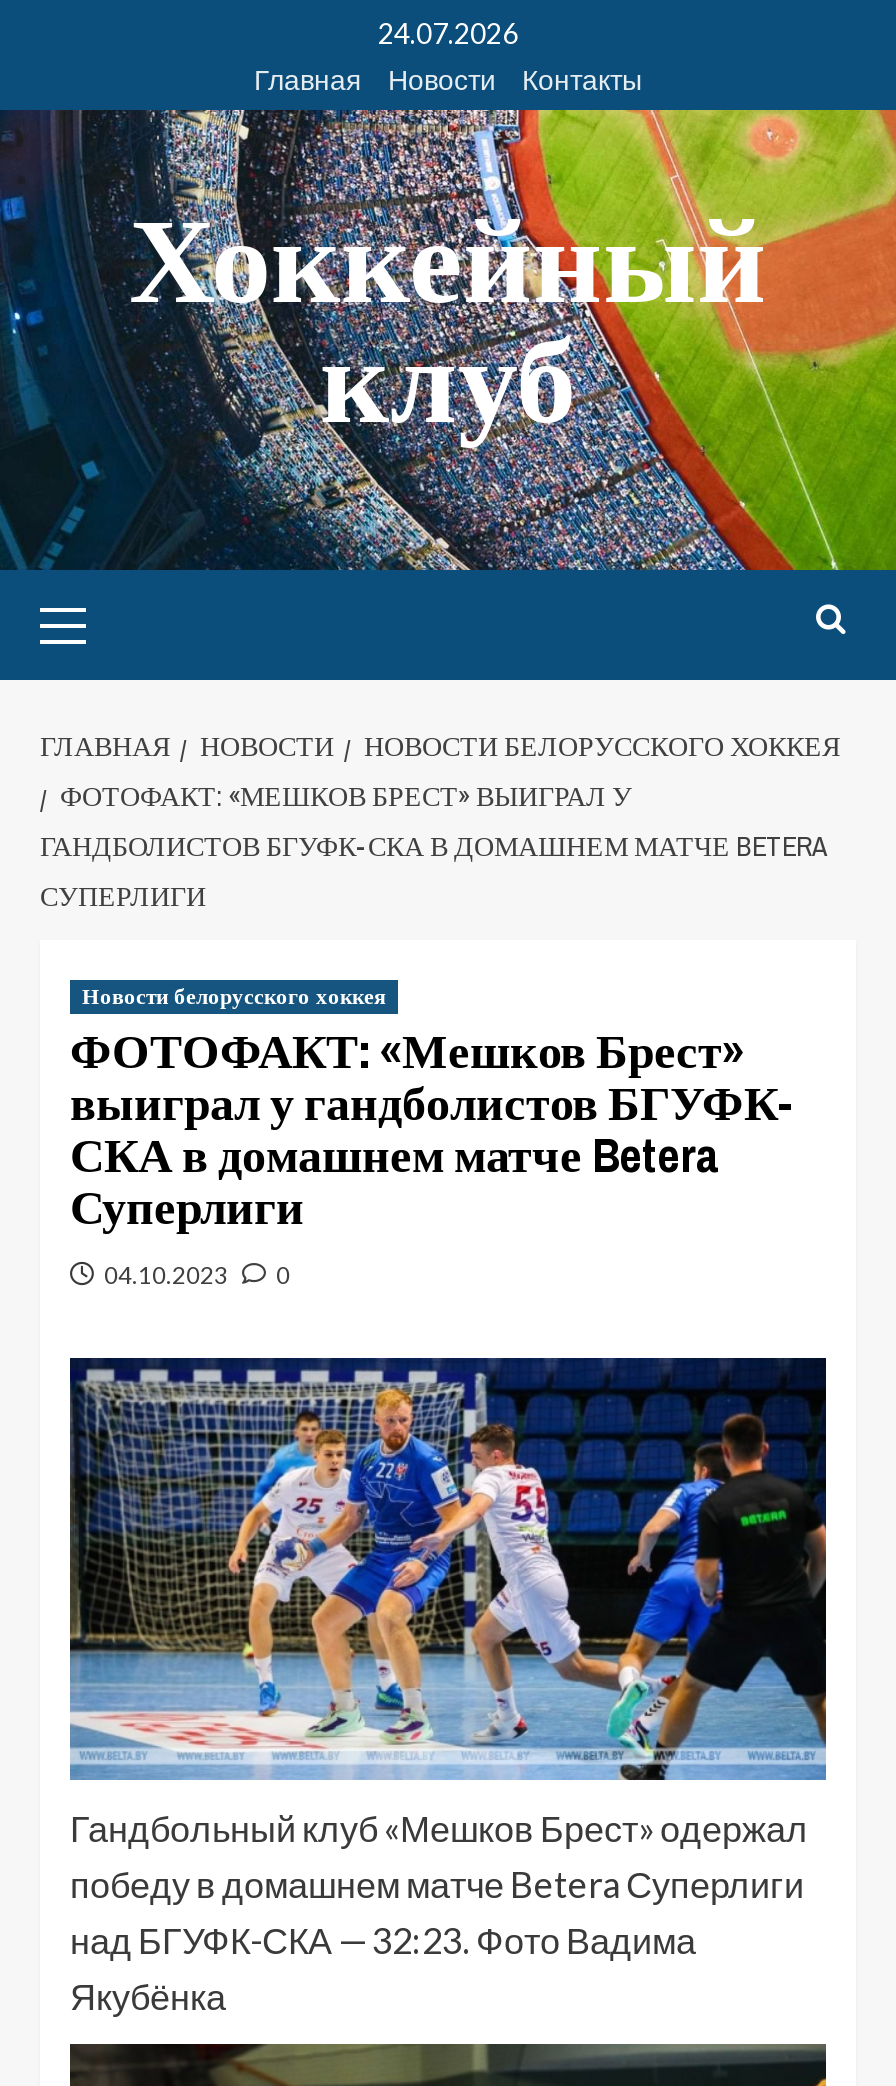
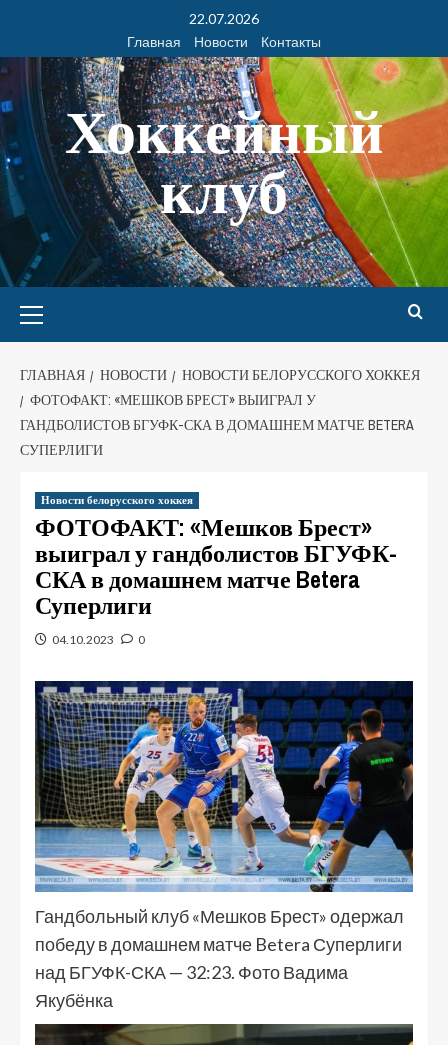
- 24.07.2026
+ 22.07.2026
